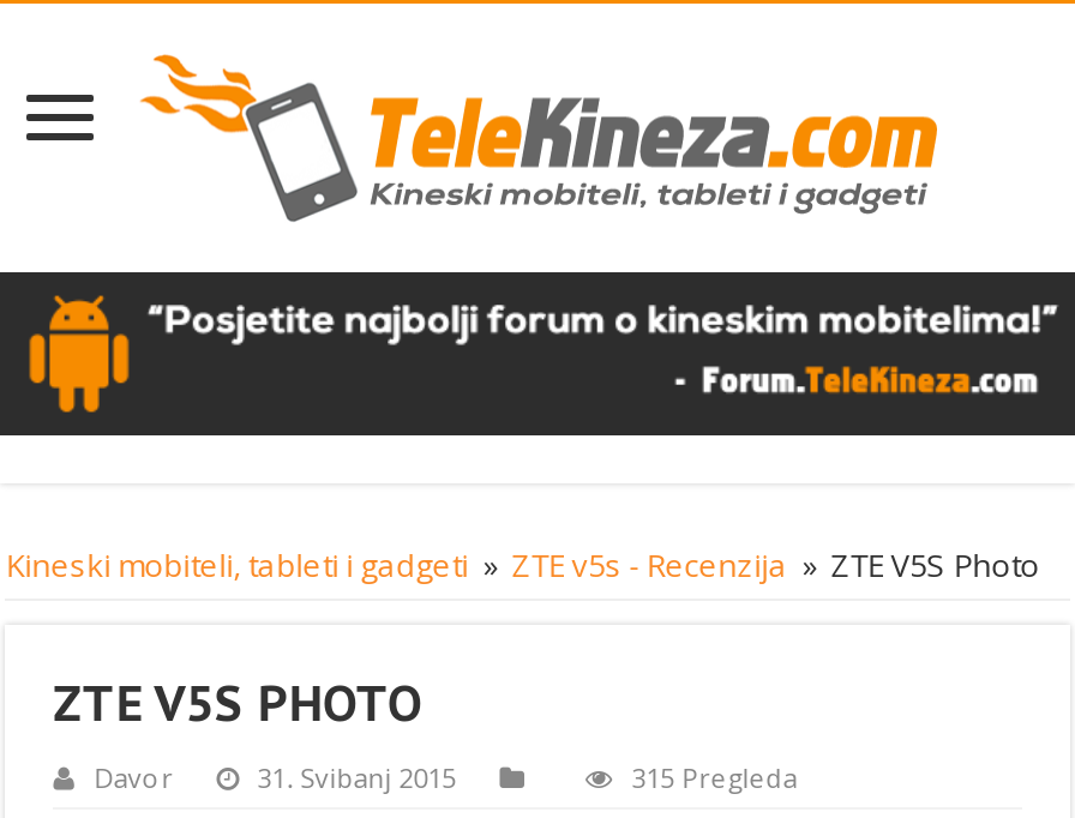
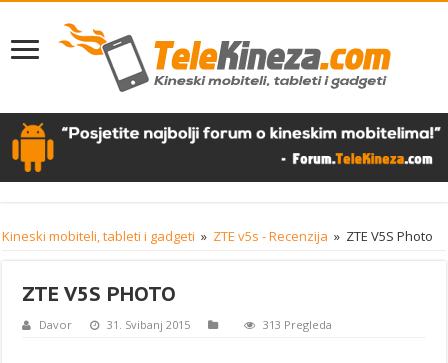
- 315 Pregleda
+ 313 Pregleda
